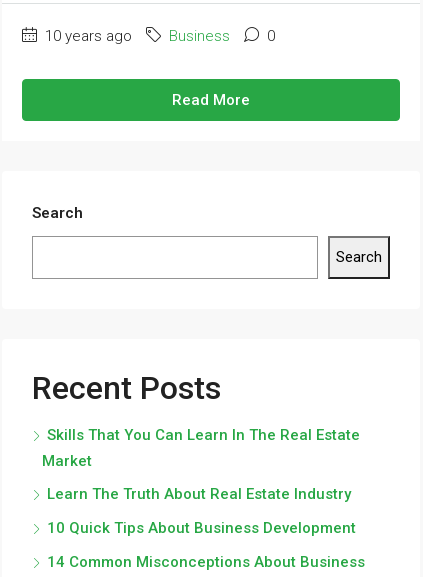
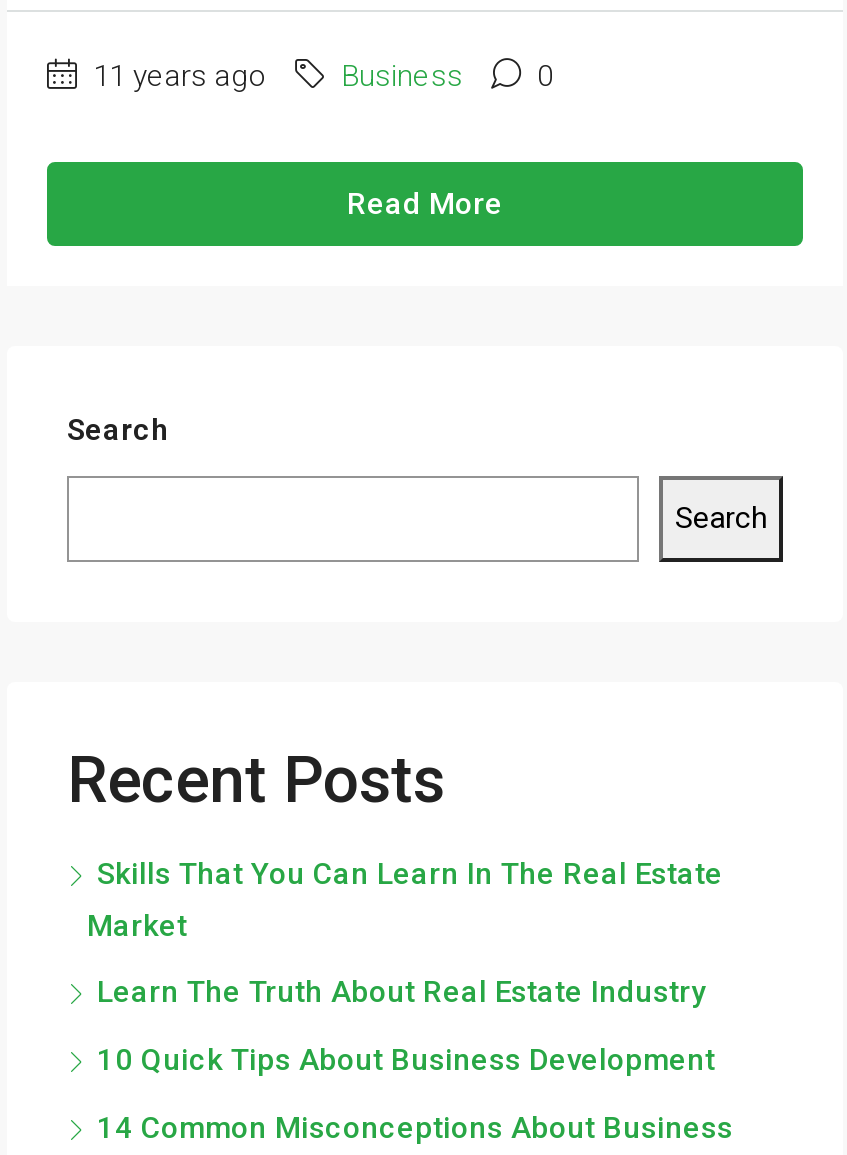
- 10 years ago
+ 11 years ago
